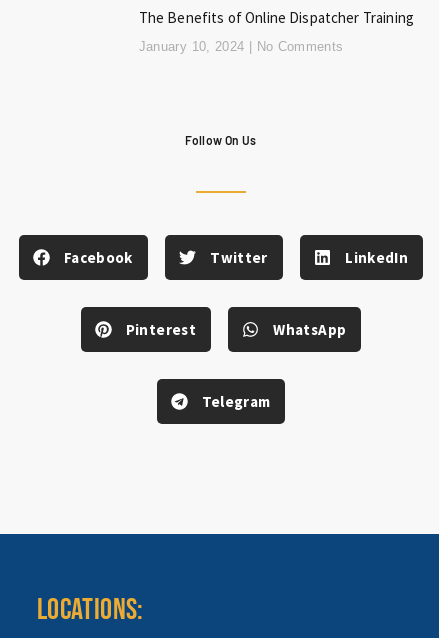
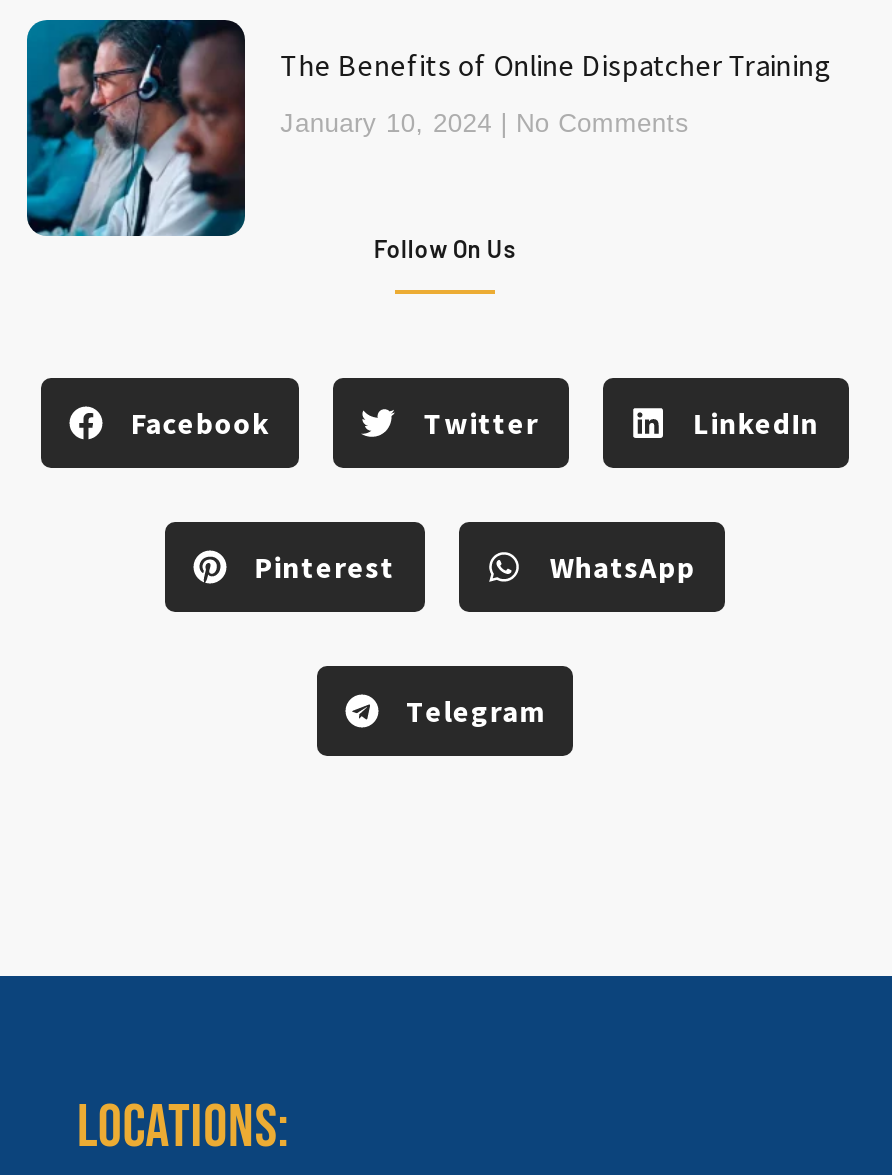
+ [image]
